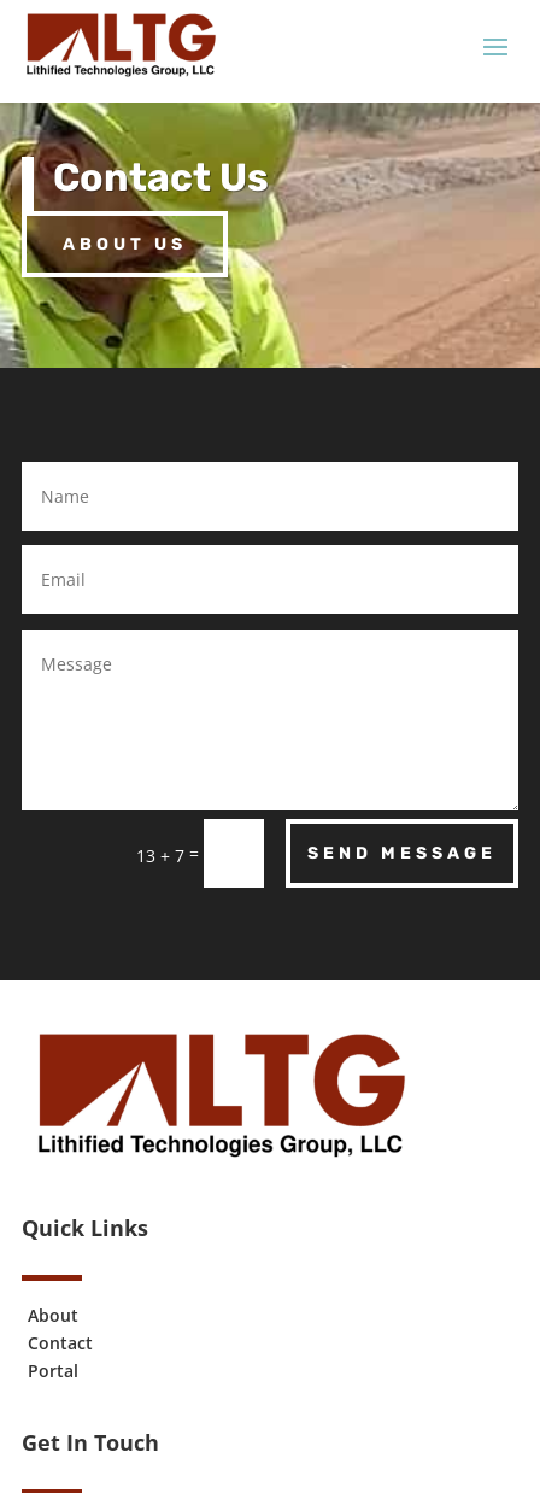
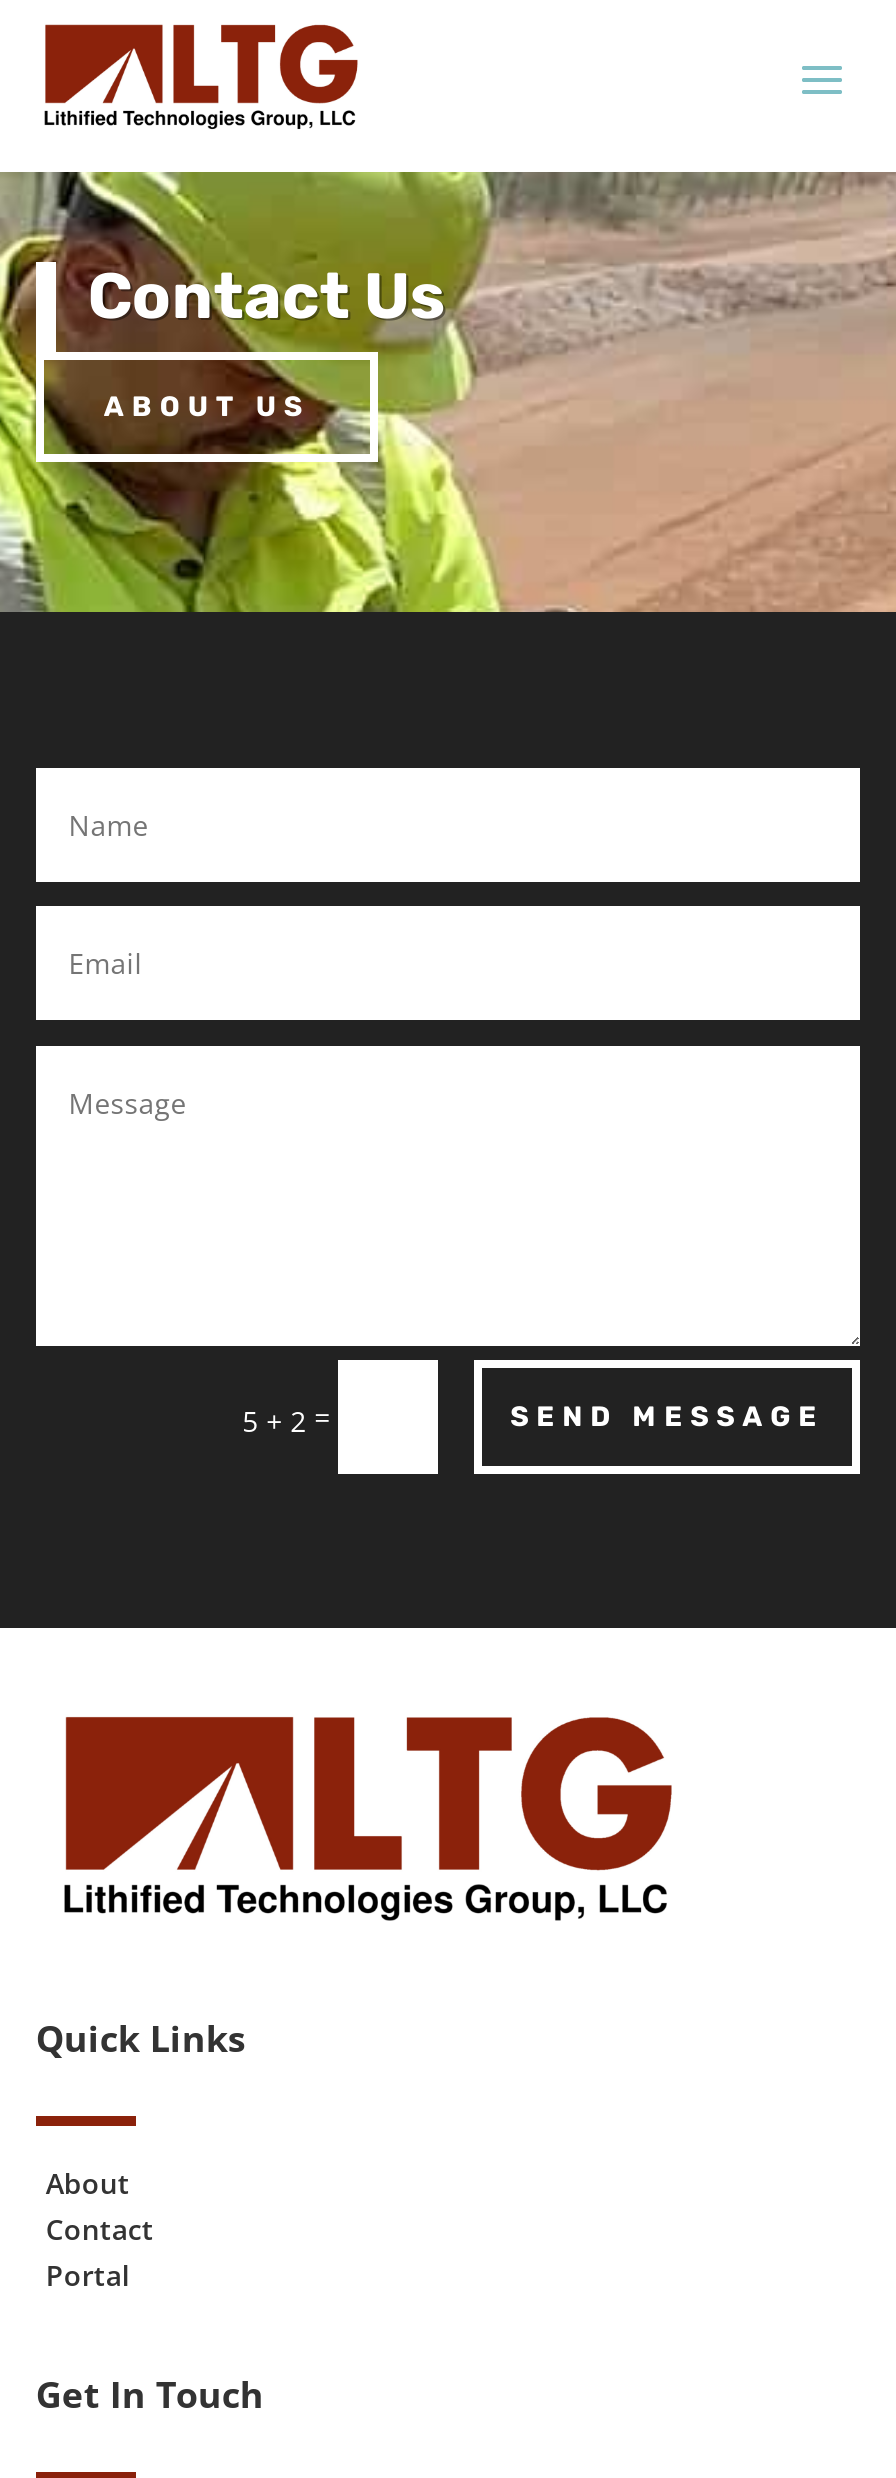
- 13 + 7 =
+ 5 + 2 =
